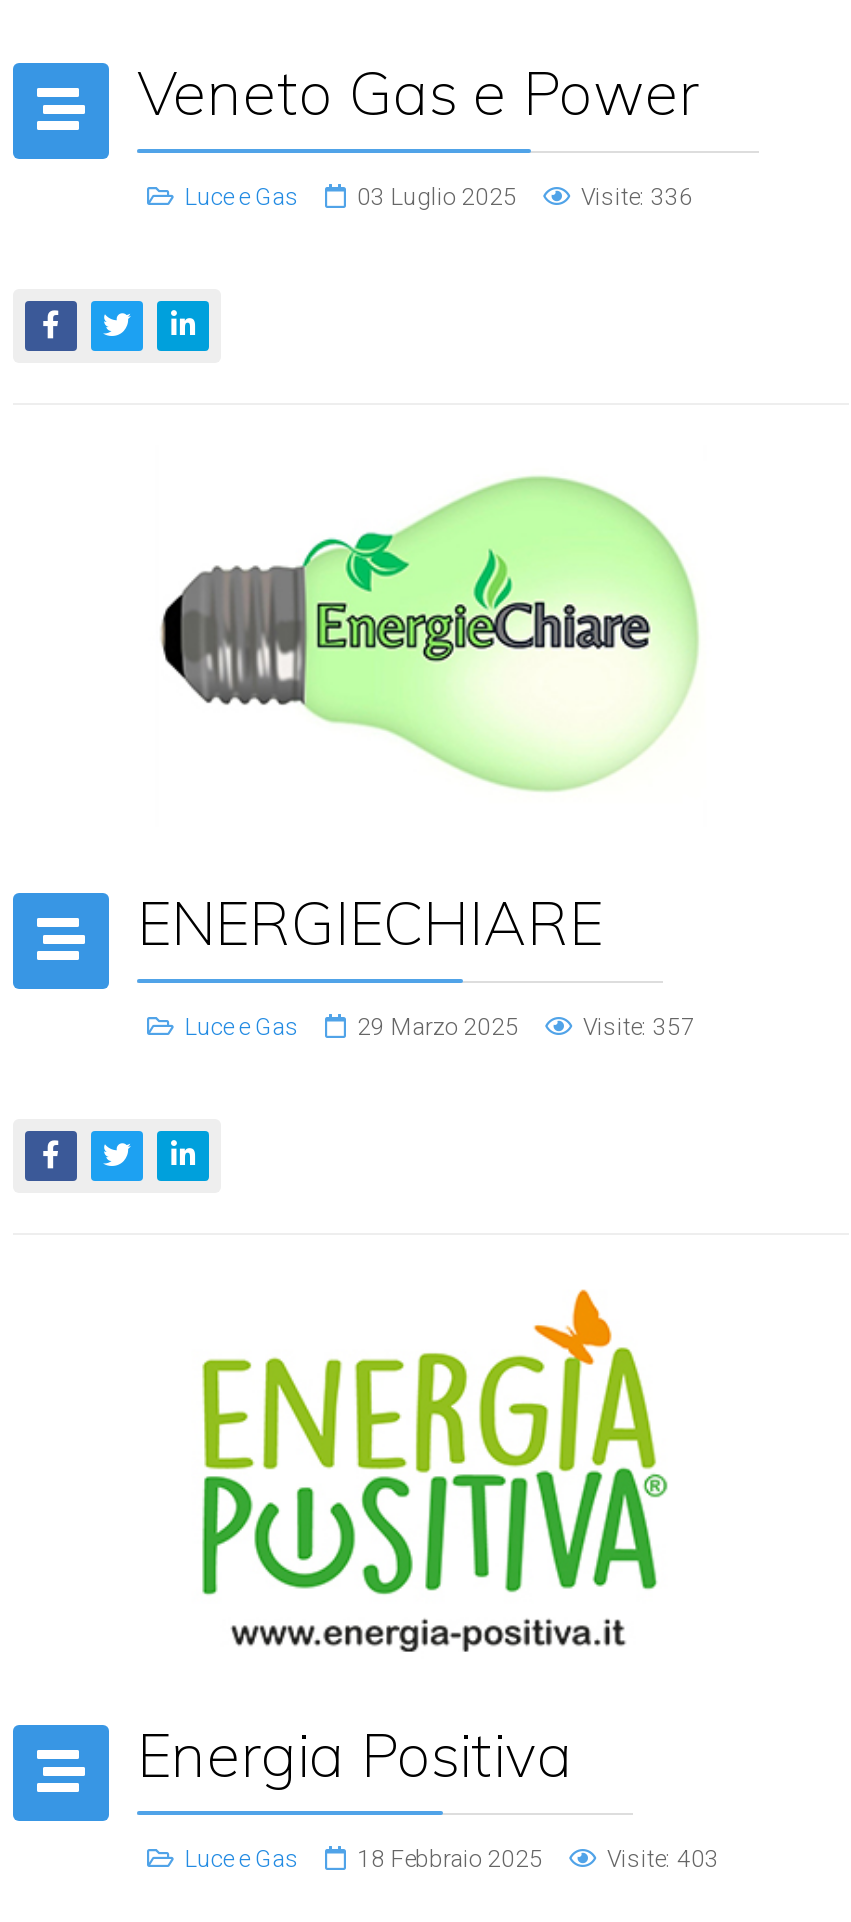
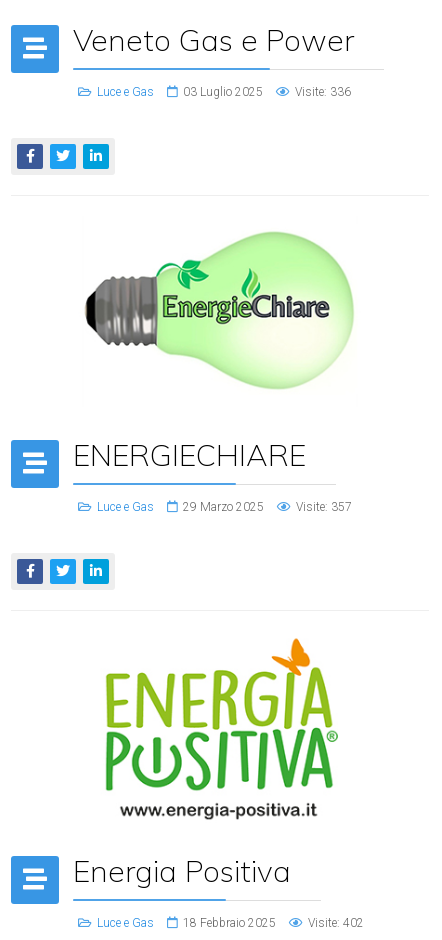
- Visite: 403
+ Visite: 402
